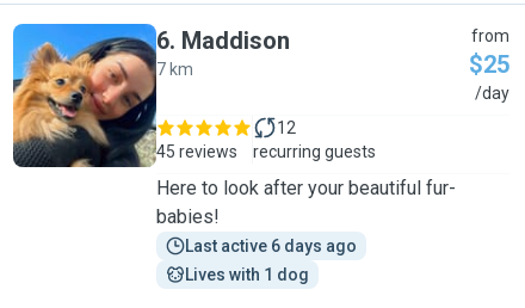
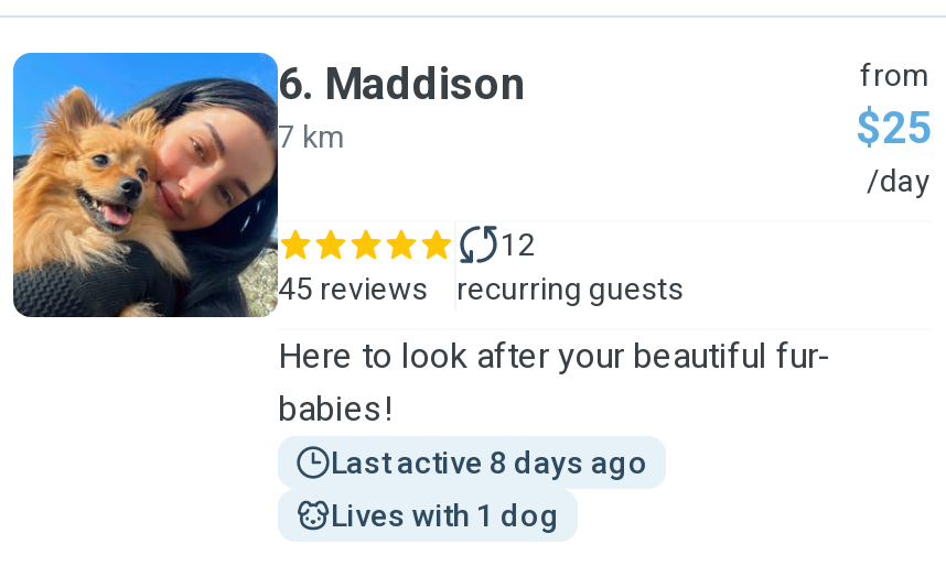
- Last active 6 days ago
+ Last active 8 days ago
